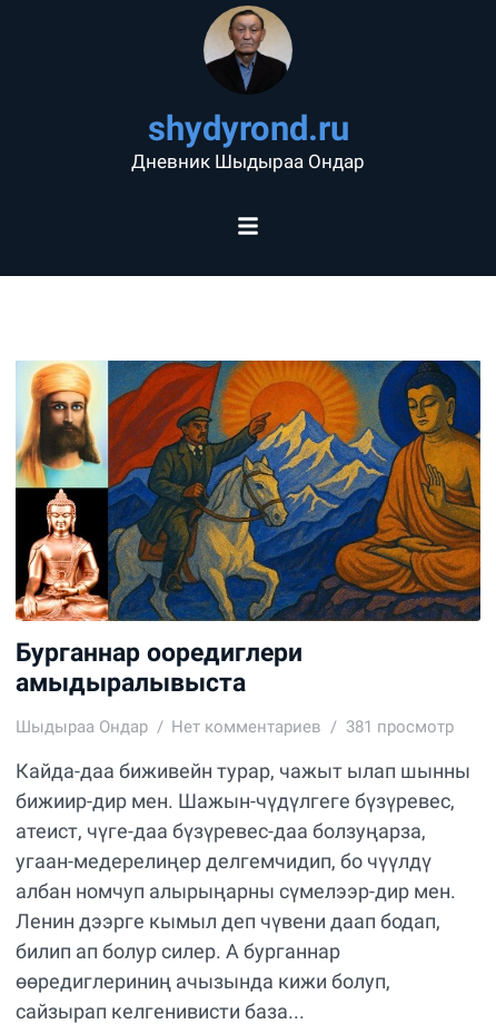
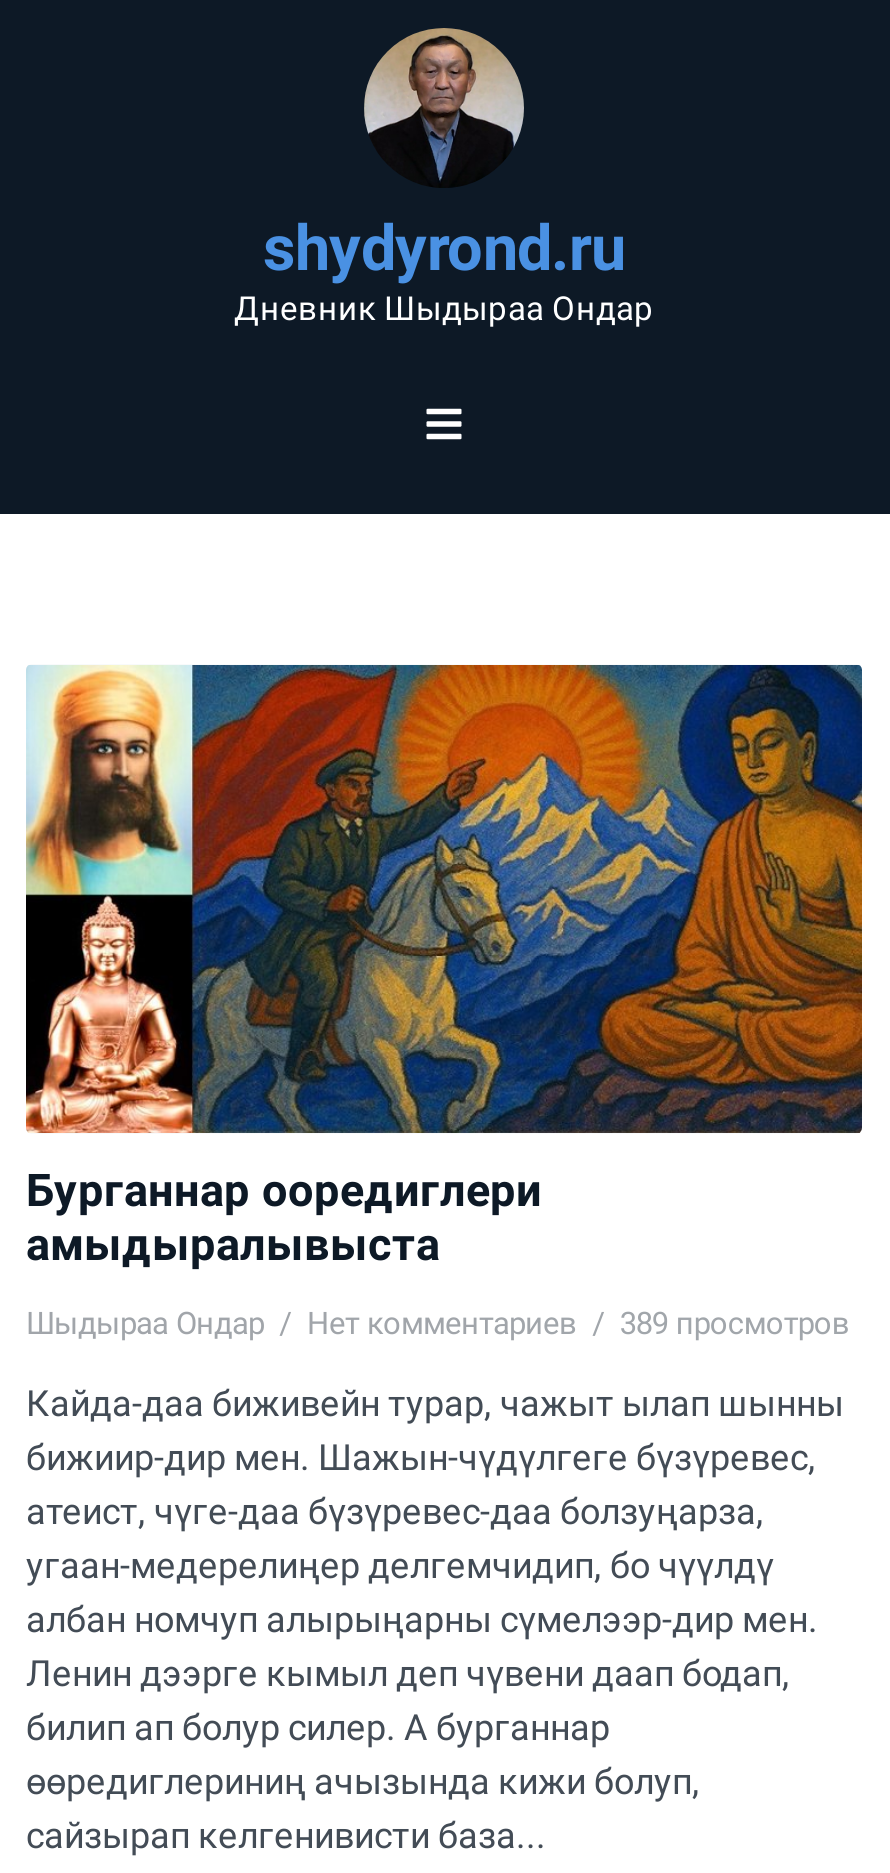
- Шыдыраа Ондар Нет комментариев 381 просмотр
+ Шыдыраа Ондар Нет комментариев 389 просмотров
